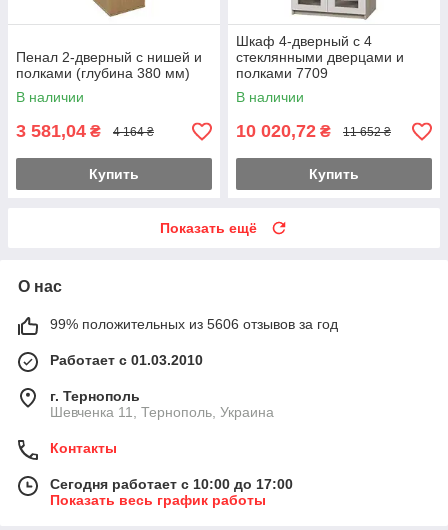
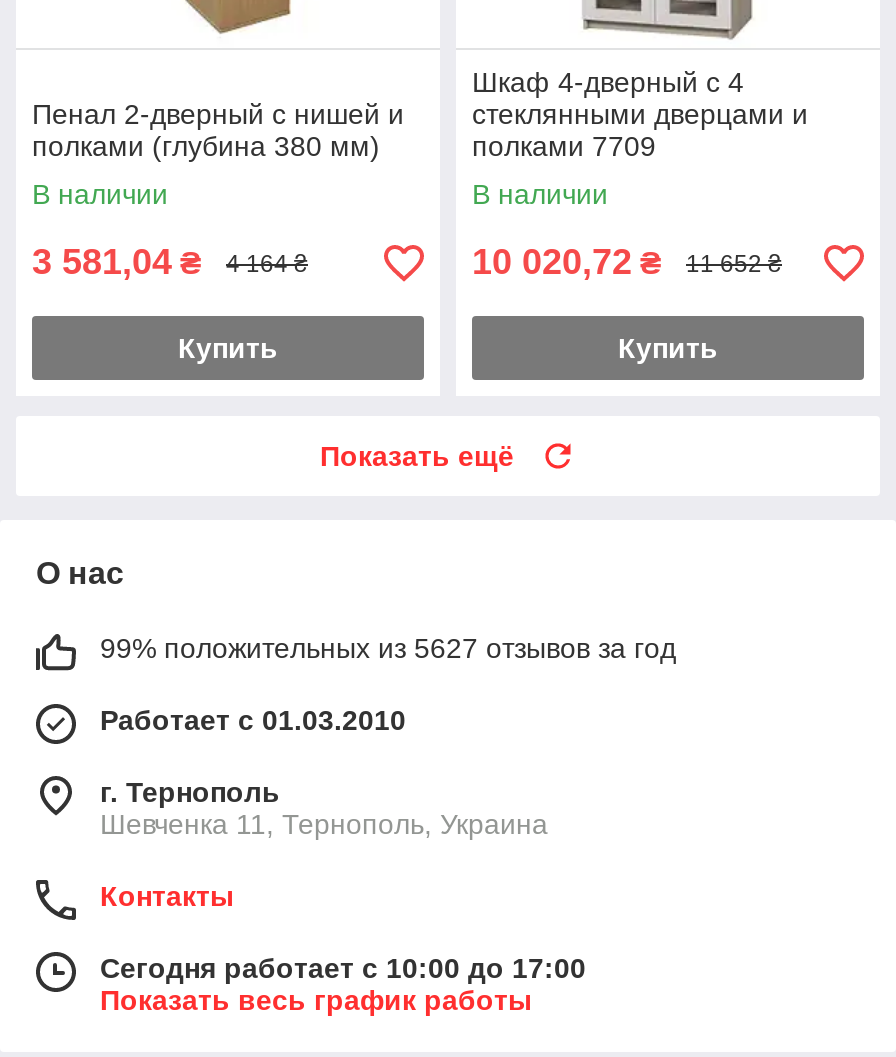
- 99% положительных из 5606 отзывов за год
+ 99% положительных из 5627 отзывов за год
